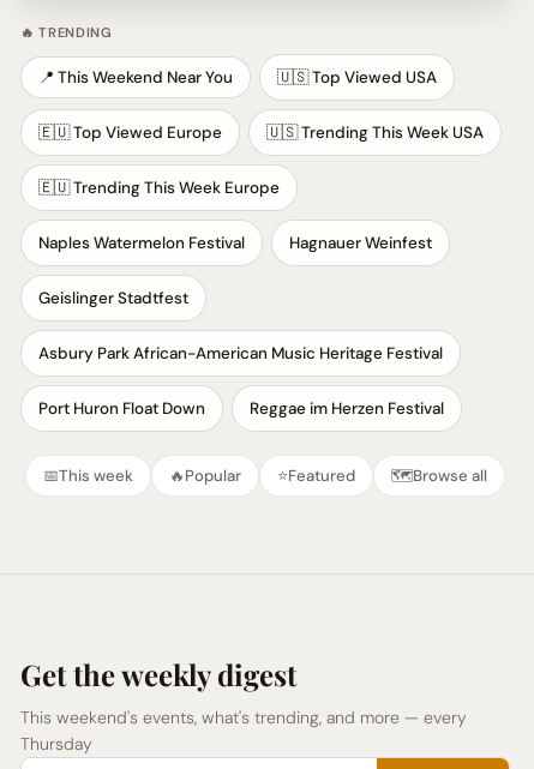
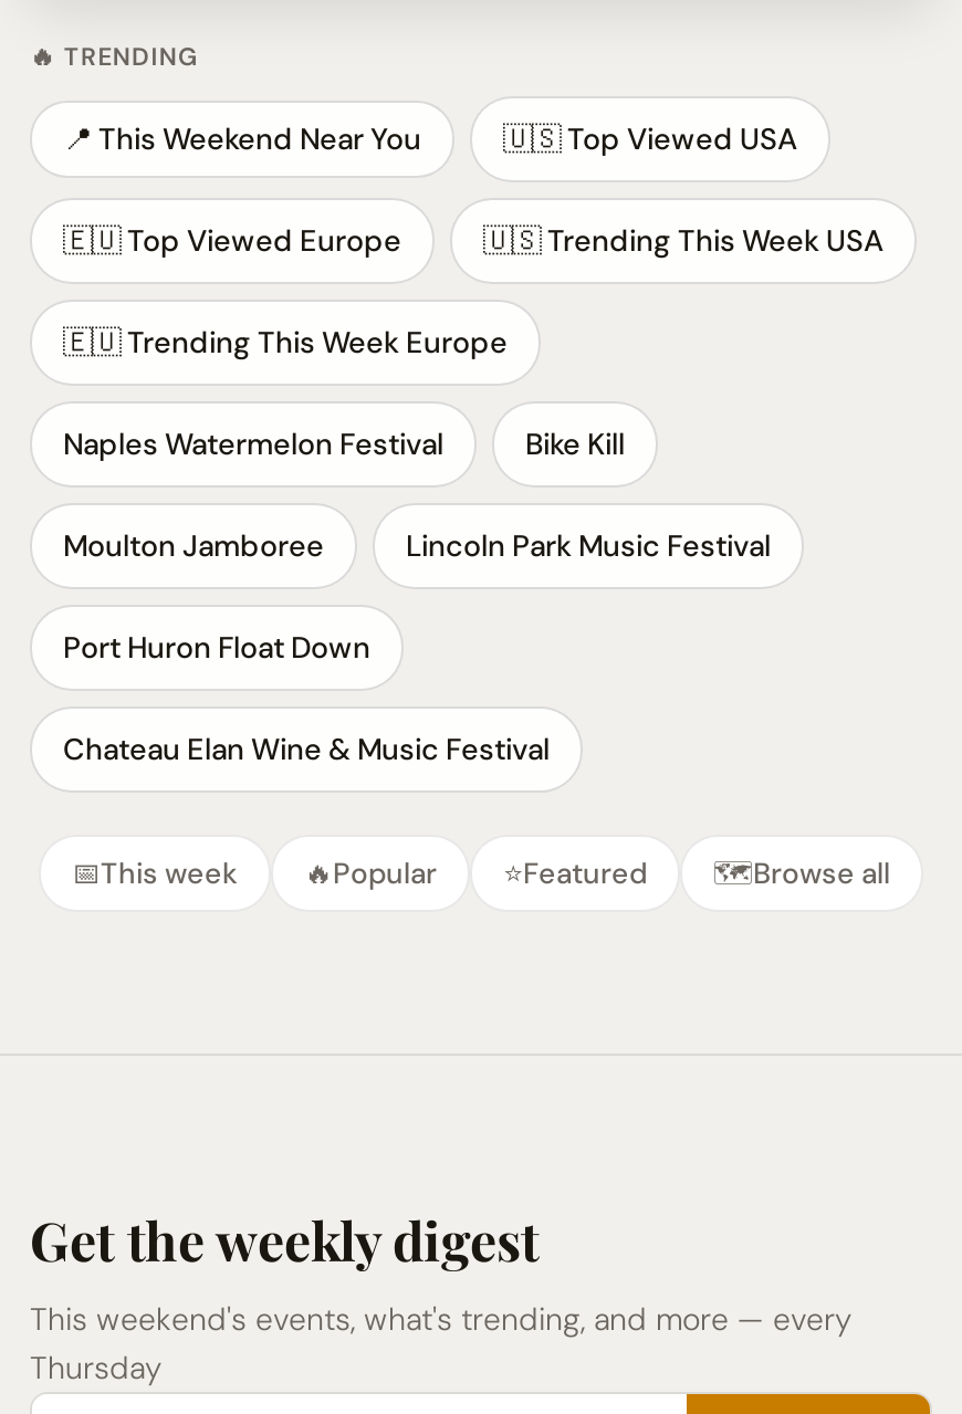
- Hagnauer Weinfest
- Geislinger Stadtfest
- Asbury Park African-American Music Heritage Festival
+ Bike Kill
+ Moulton Jamboree
+ Lincoln Park Music Festival

moved up: Port Huron Float Down

- Reggae im Herzen Festival
+ Chateau Elan Wine & Music Festival
